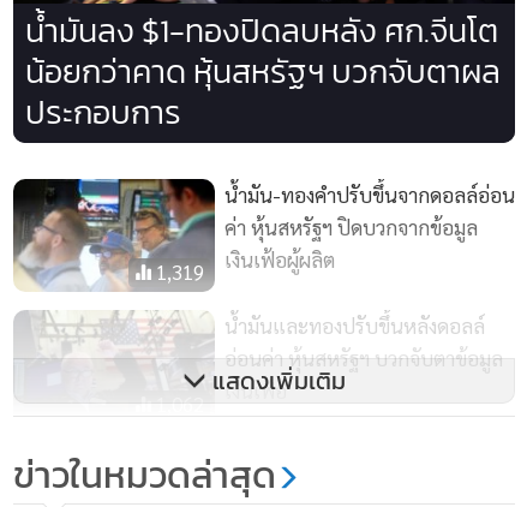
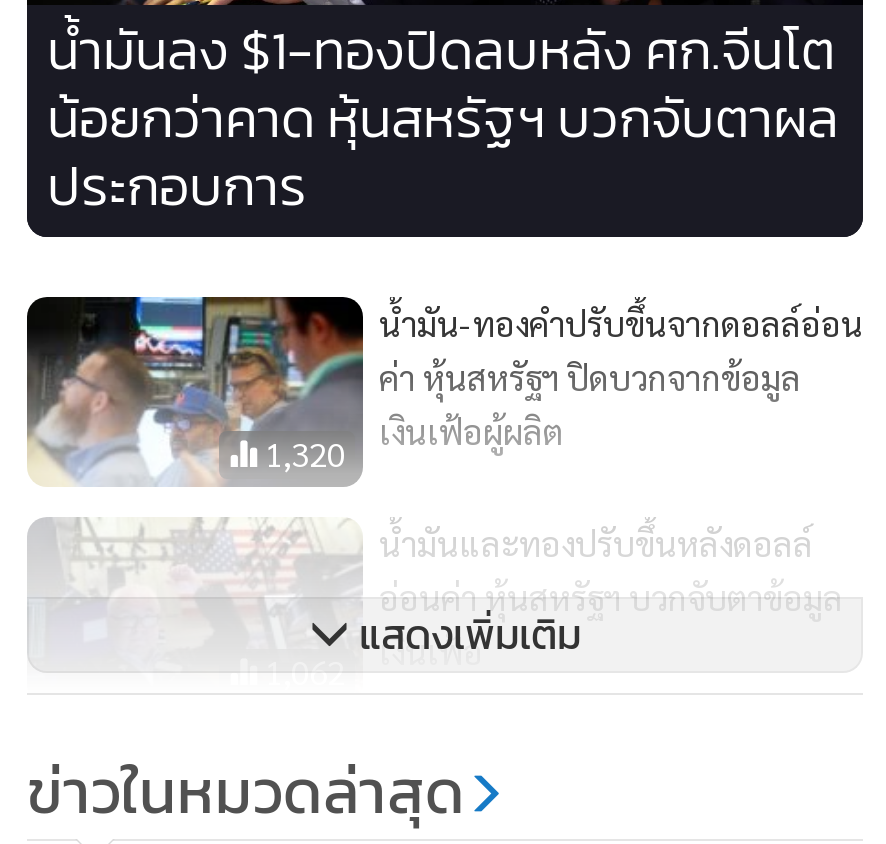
- 1,319 เงินเฟ้อผู้ผลิต
+ 1,320 เงินเฟ้อผู้ผลิต
